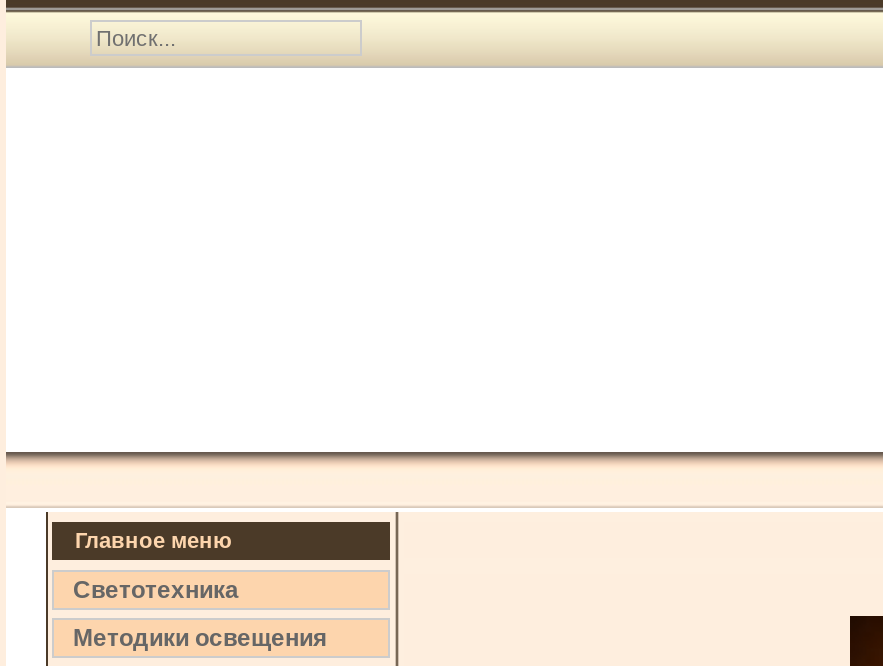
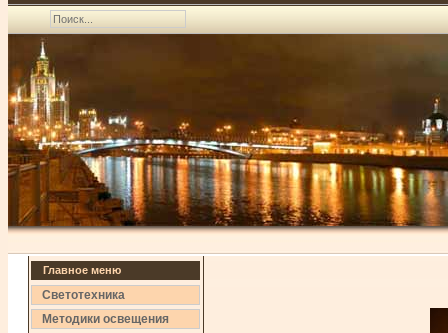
+ [image]
